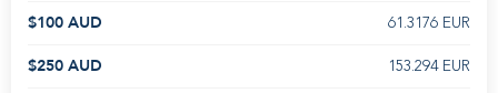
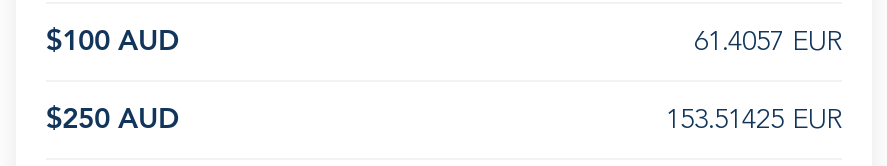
- 61.3176 EUR
+ 61.4057 EUR

- 153.294 EUR
+ 153.51425 EUR
